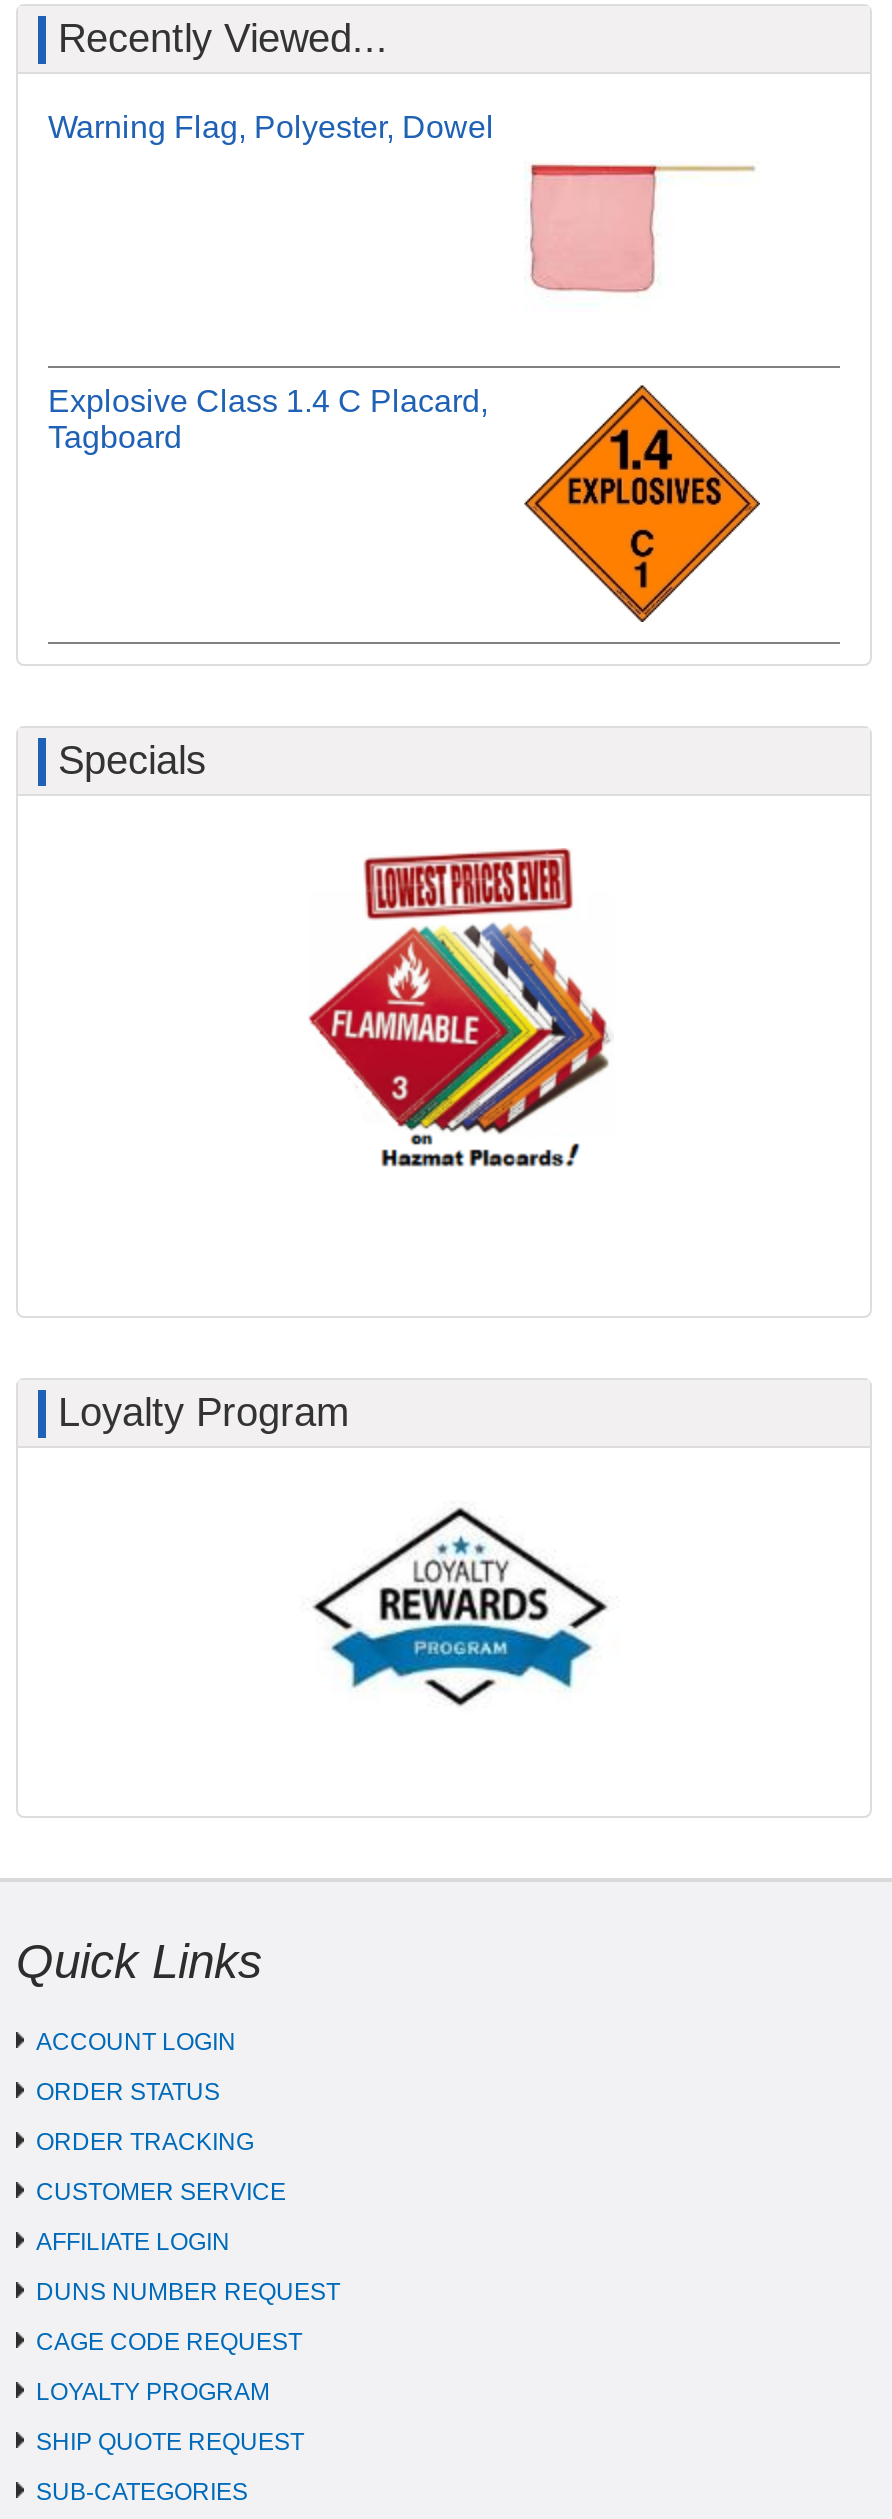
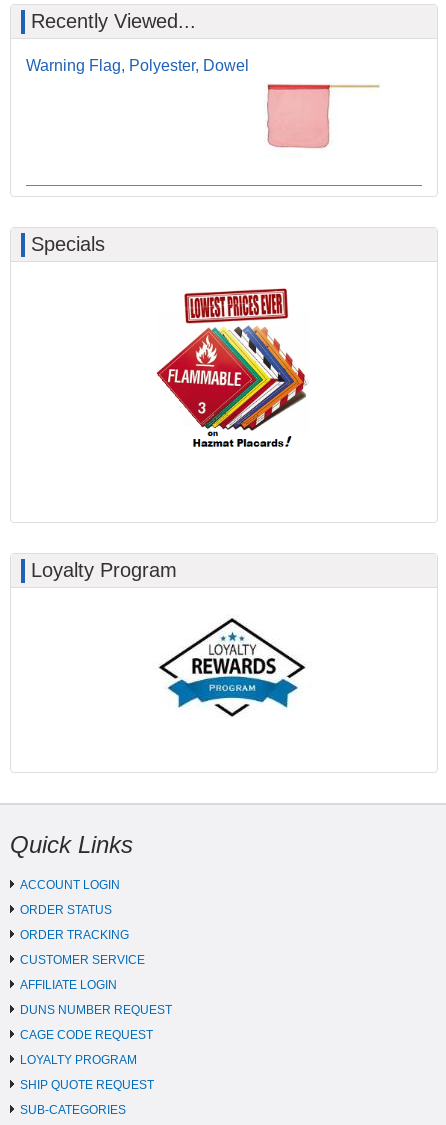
- [image]
- Explosive Class 1.4 C Placard,
- Tagboard
